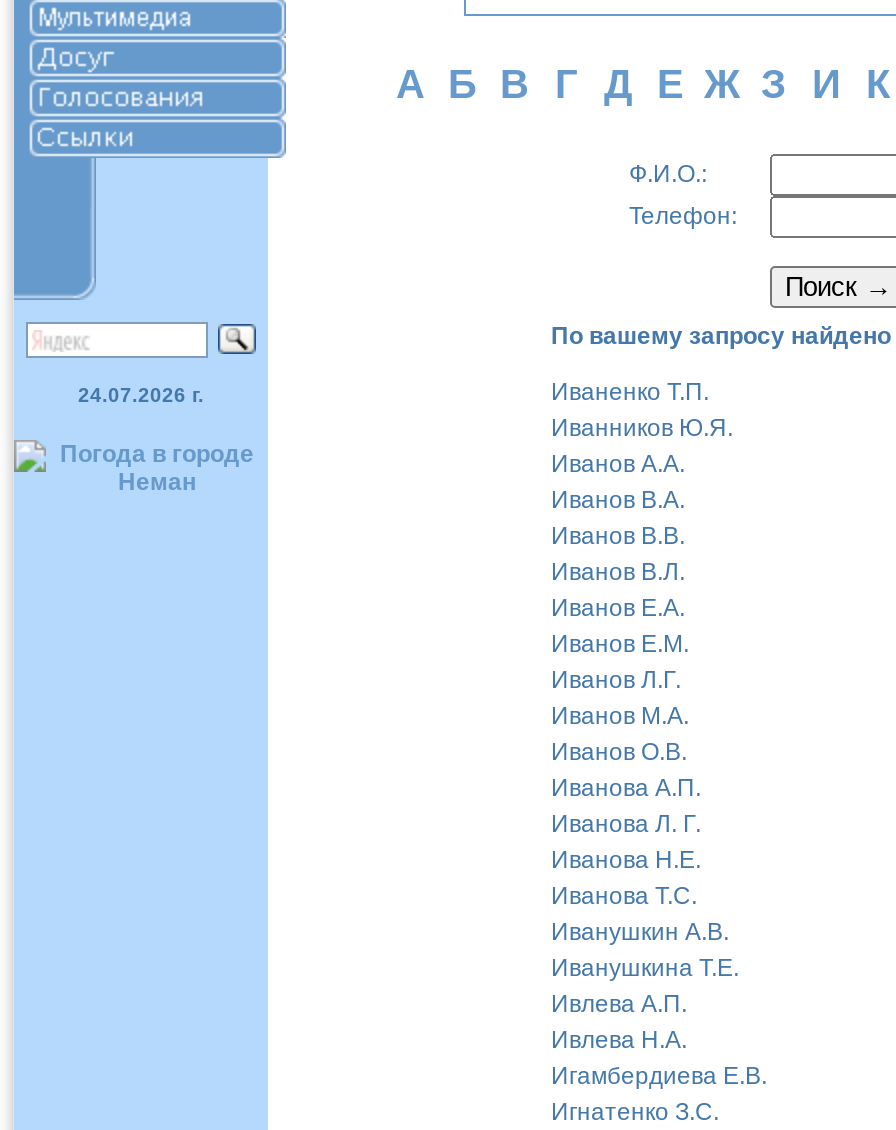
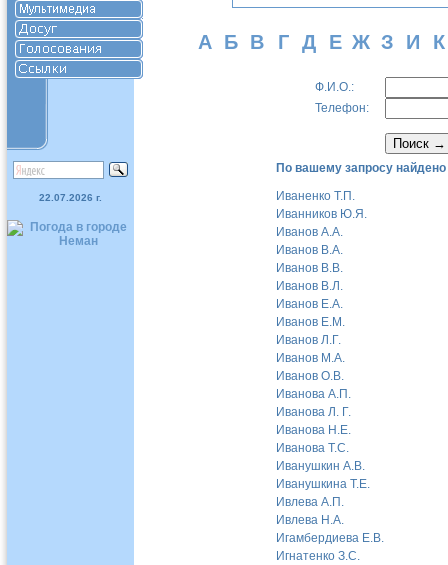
- 24.07.2026 г.
+ 22.07.2026 г.
